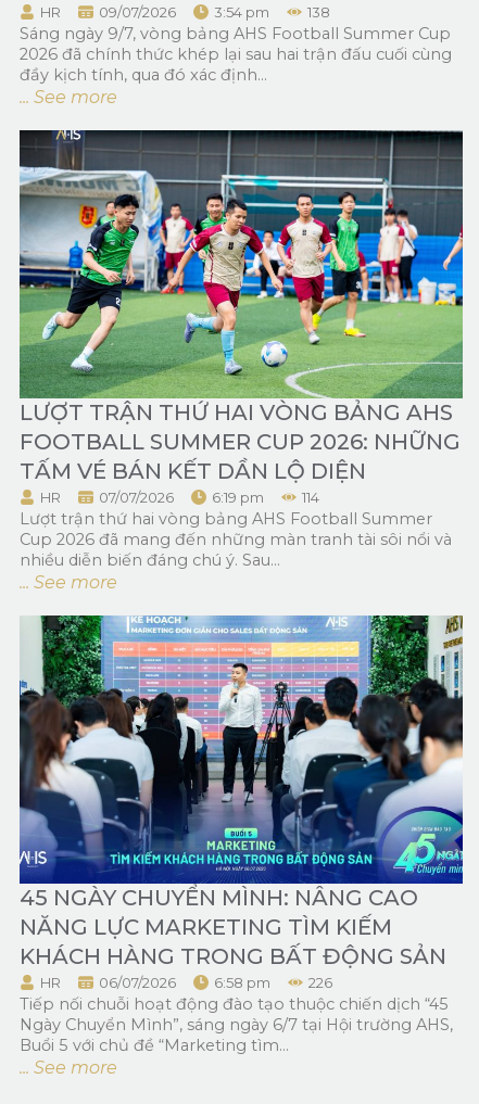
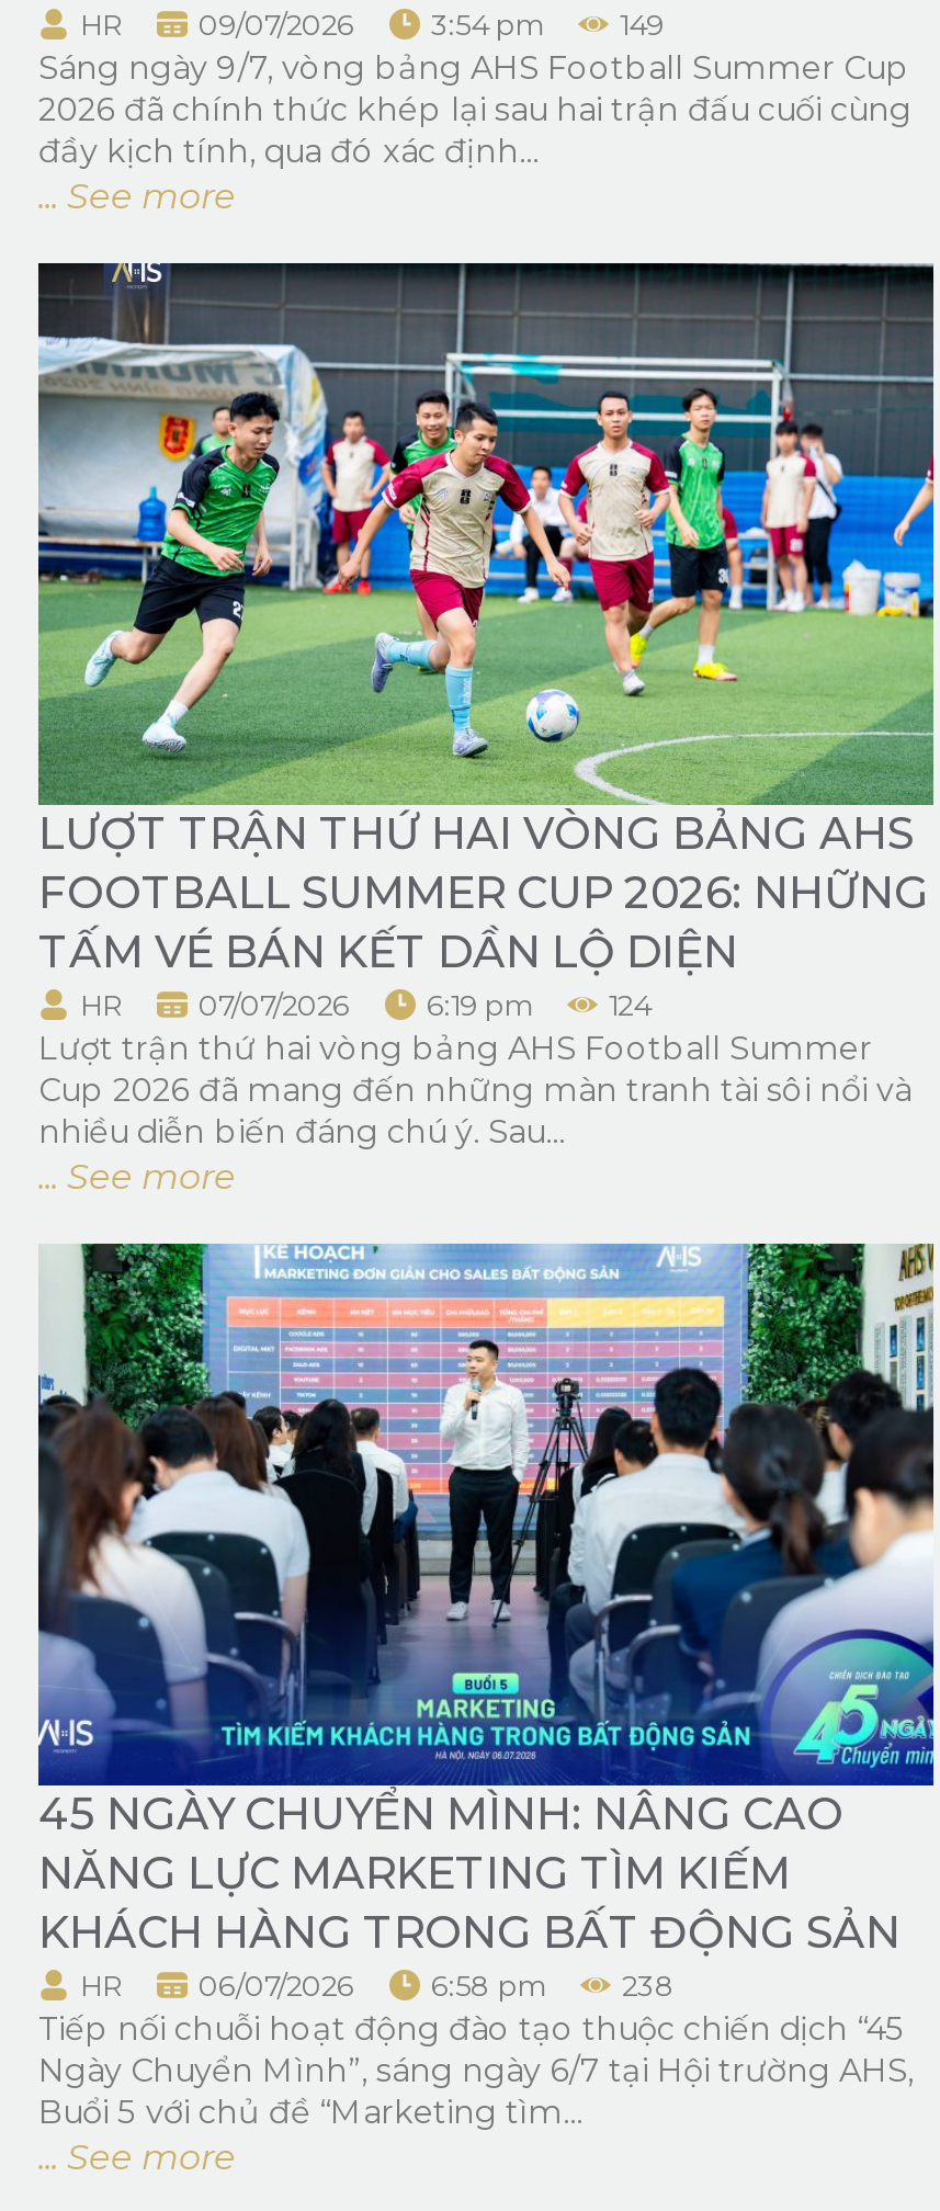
- 138
+ 149

- 114
+ 124

- 226
+ 238
